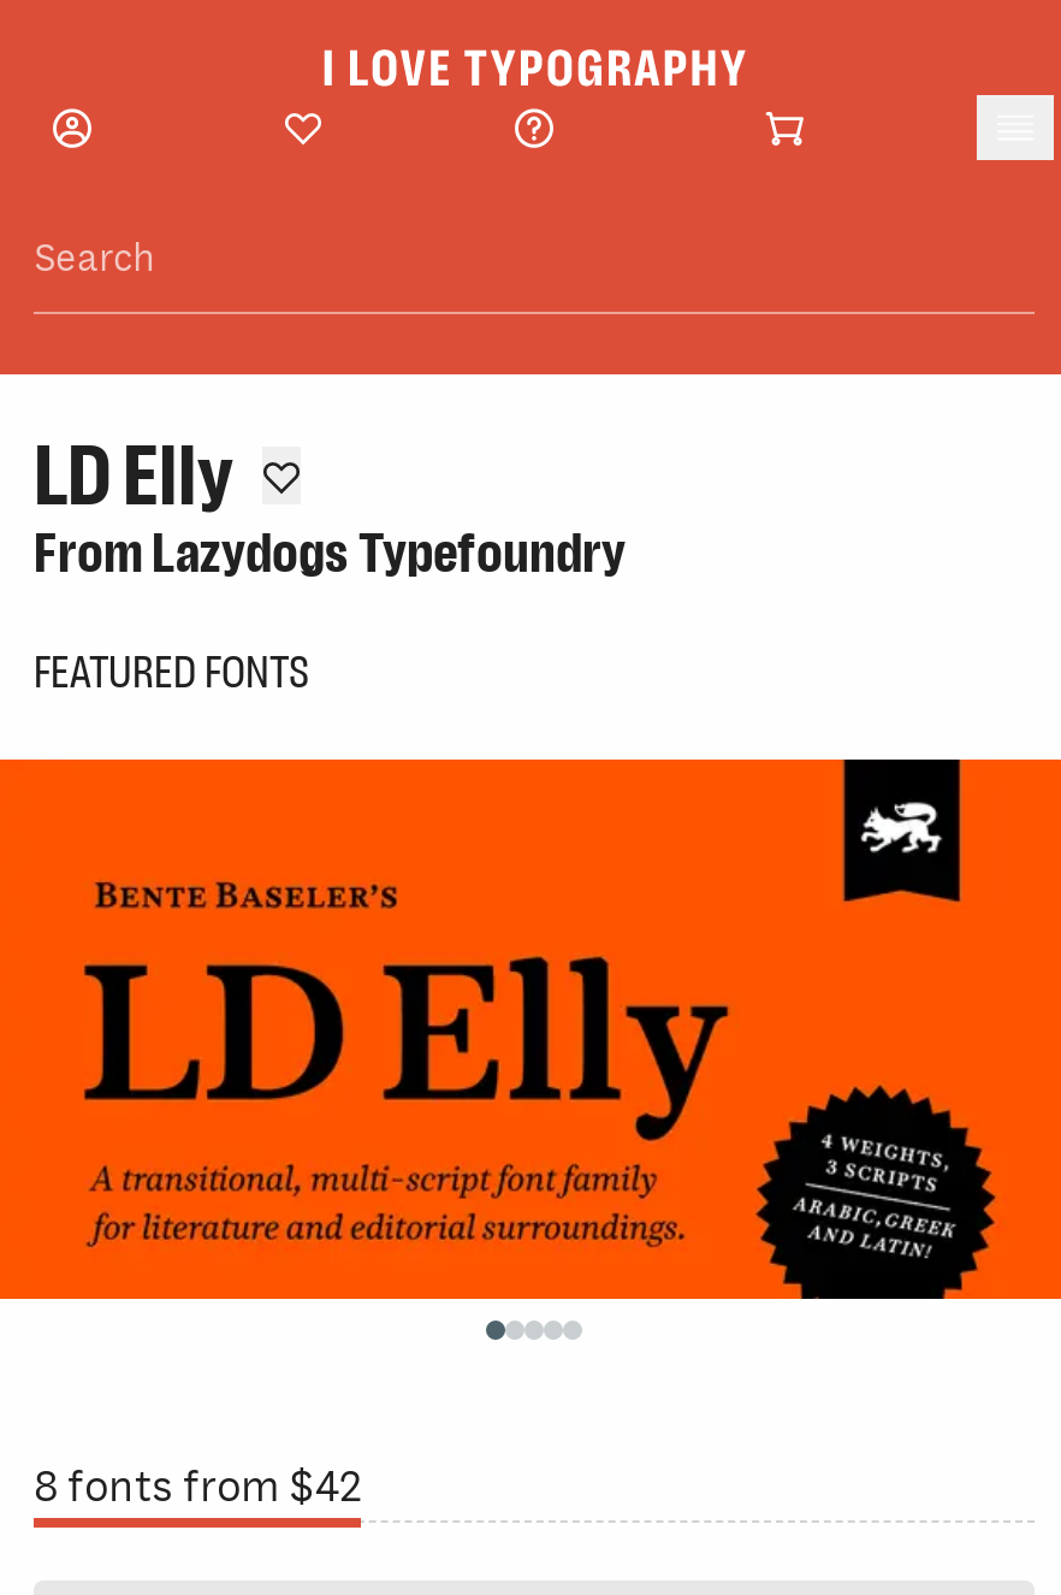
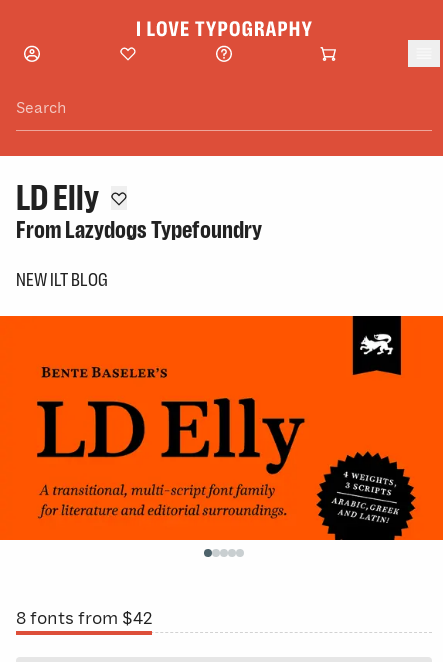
- FEATURED FONTS
+ NEW ILT BLOG
